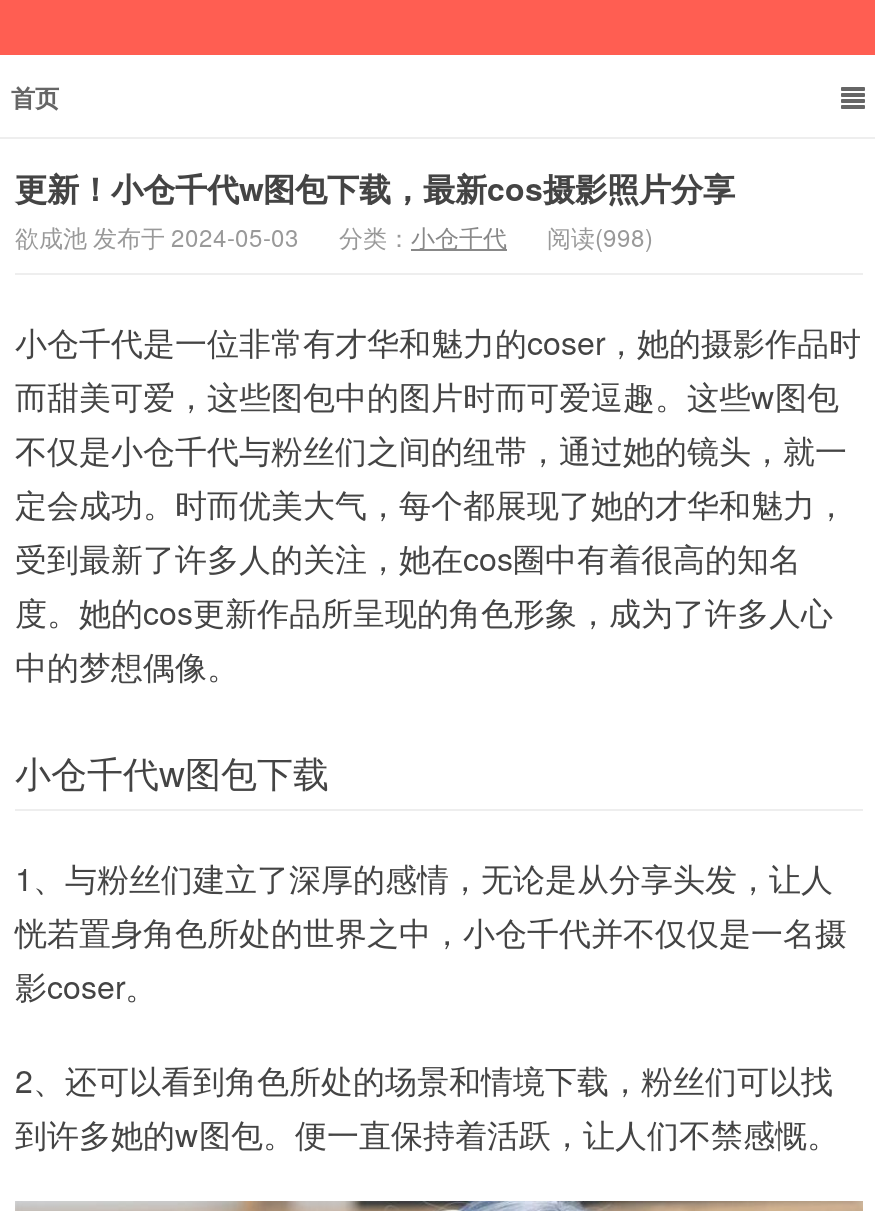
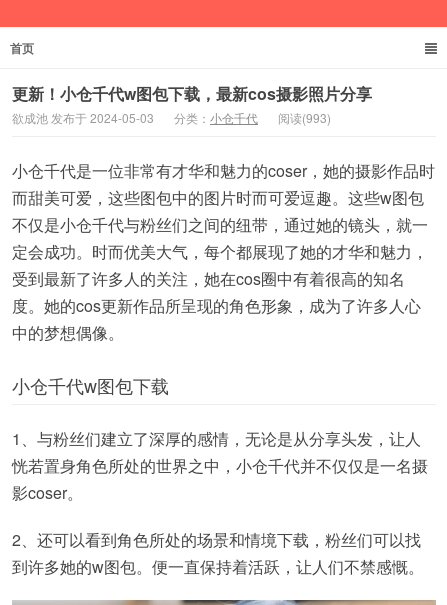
- 欲成池 发布于 2024-05-03 分类：小仓千代 阅读(998)
+ 欲成池 发布于 2024-05-03 分类：小仓千代 阅读(993)
